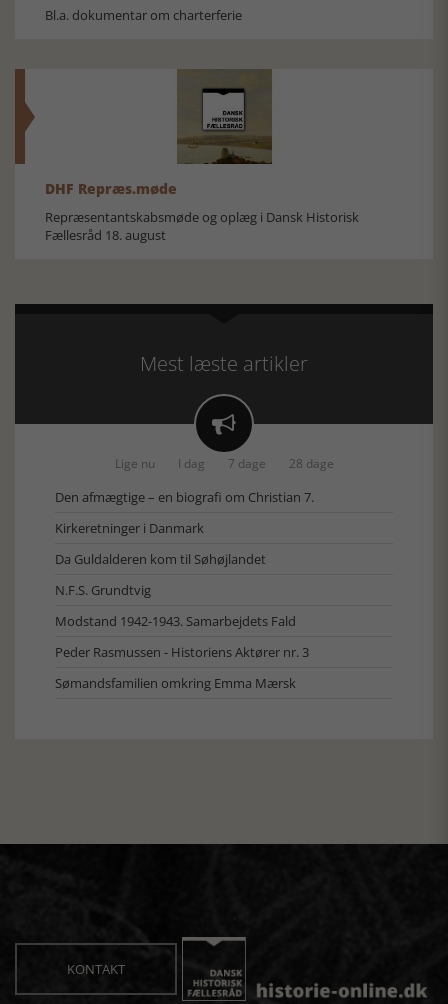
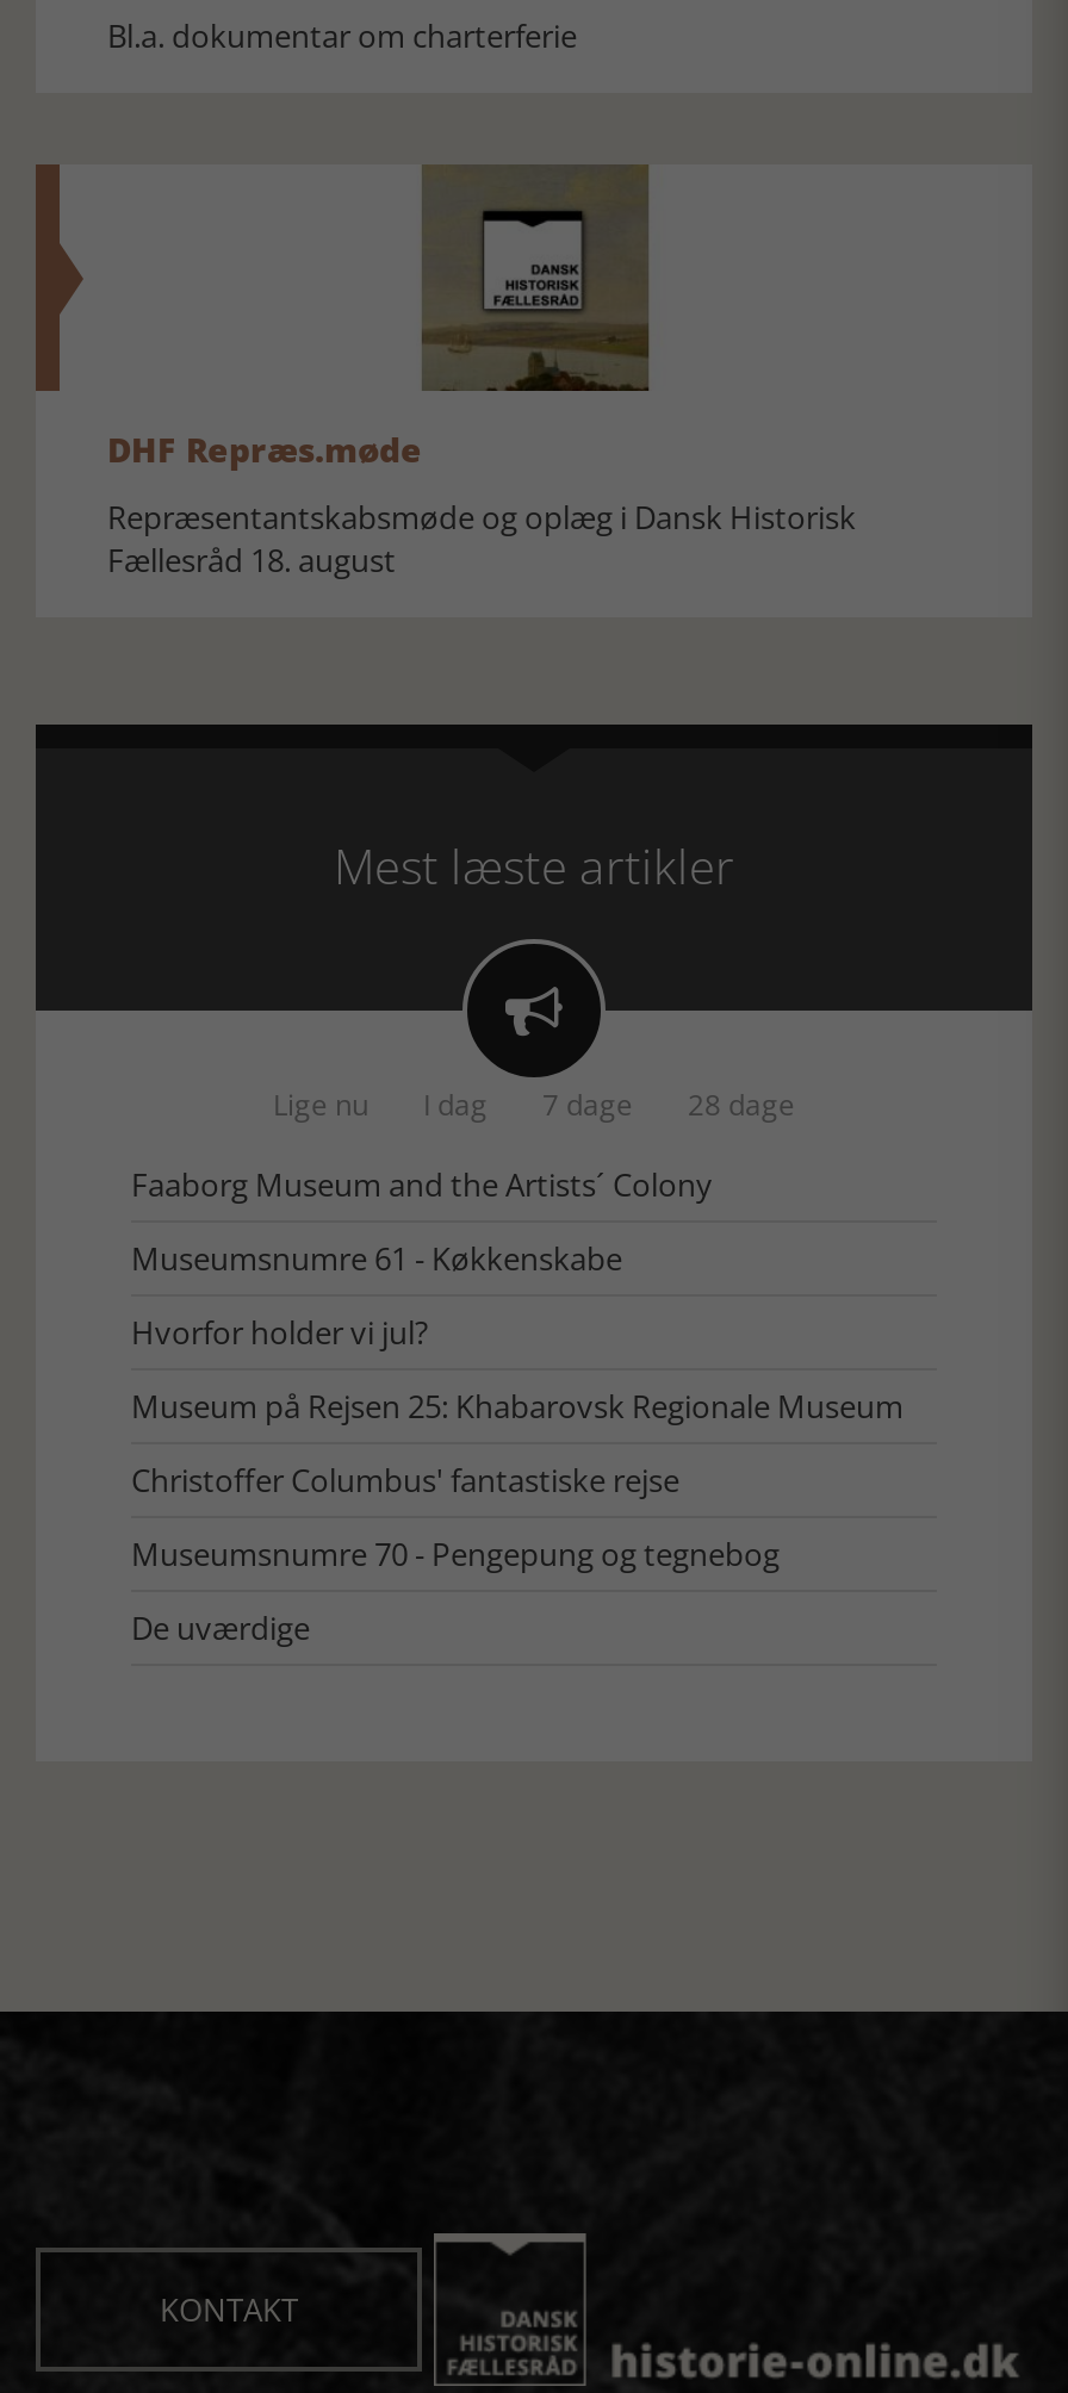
- Den afmægtige – en biografi om Christian 7.
+ Faaborg Museum and the Artists´ Colony

- Kirkeretninger i Danmark
+ Museumsnumre 61 - Køkkenskabe

- Da Guldalderen kom til Søhøjlandet
+ Hvorfor holder vi jul?

- N.F.S. Grundtvig
+ Museum på Rejsen 25: Khabarovsk Regionale Museum

- Modstand 1942-1943. Samarbejdets Fald
+ Christoffer Columbus' fantastiske rejse

- Peder Rasmussen - Historiens Aktører nr. 3
+ Museumsnumre 70 - Pengepung og tegnebog

- Sømandsfamilien omkring Emma Mærsk
+ De uværdige
